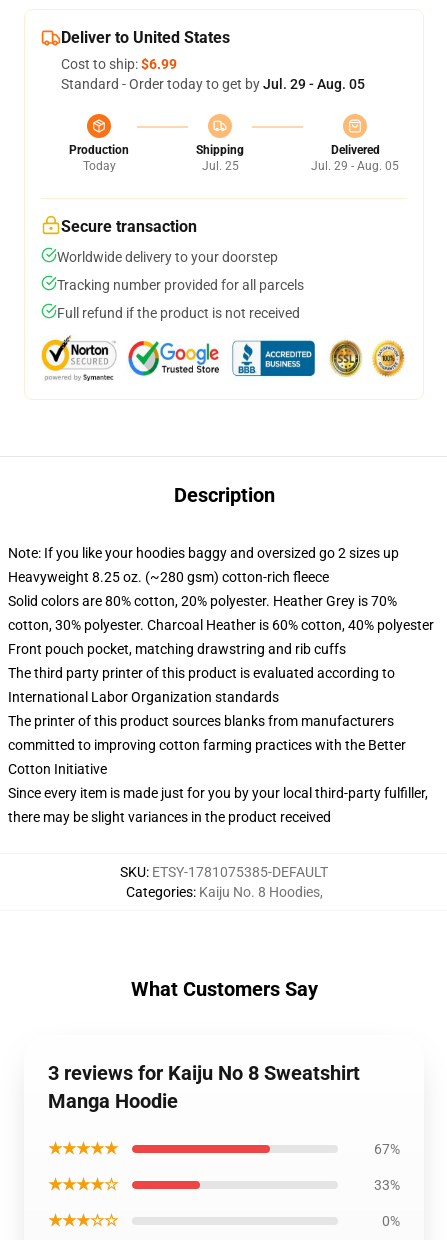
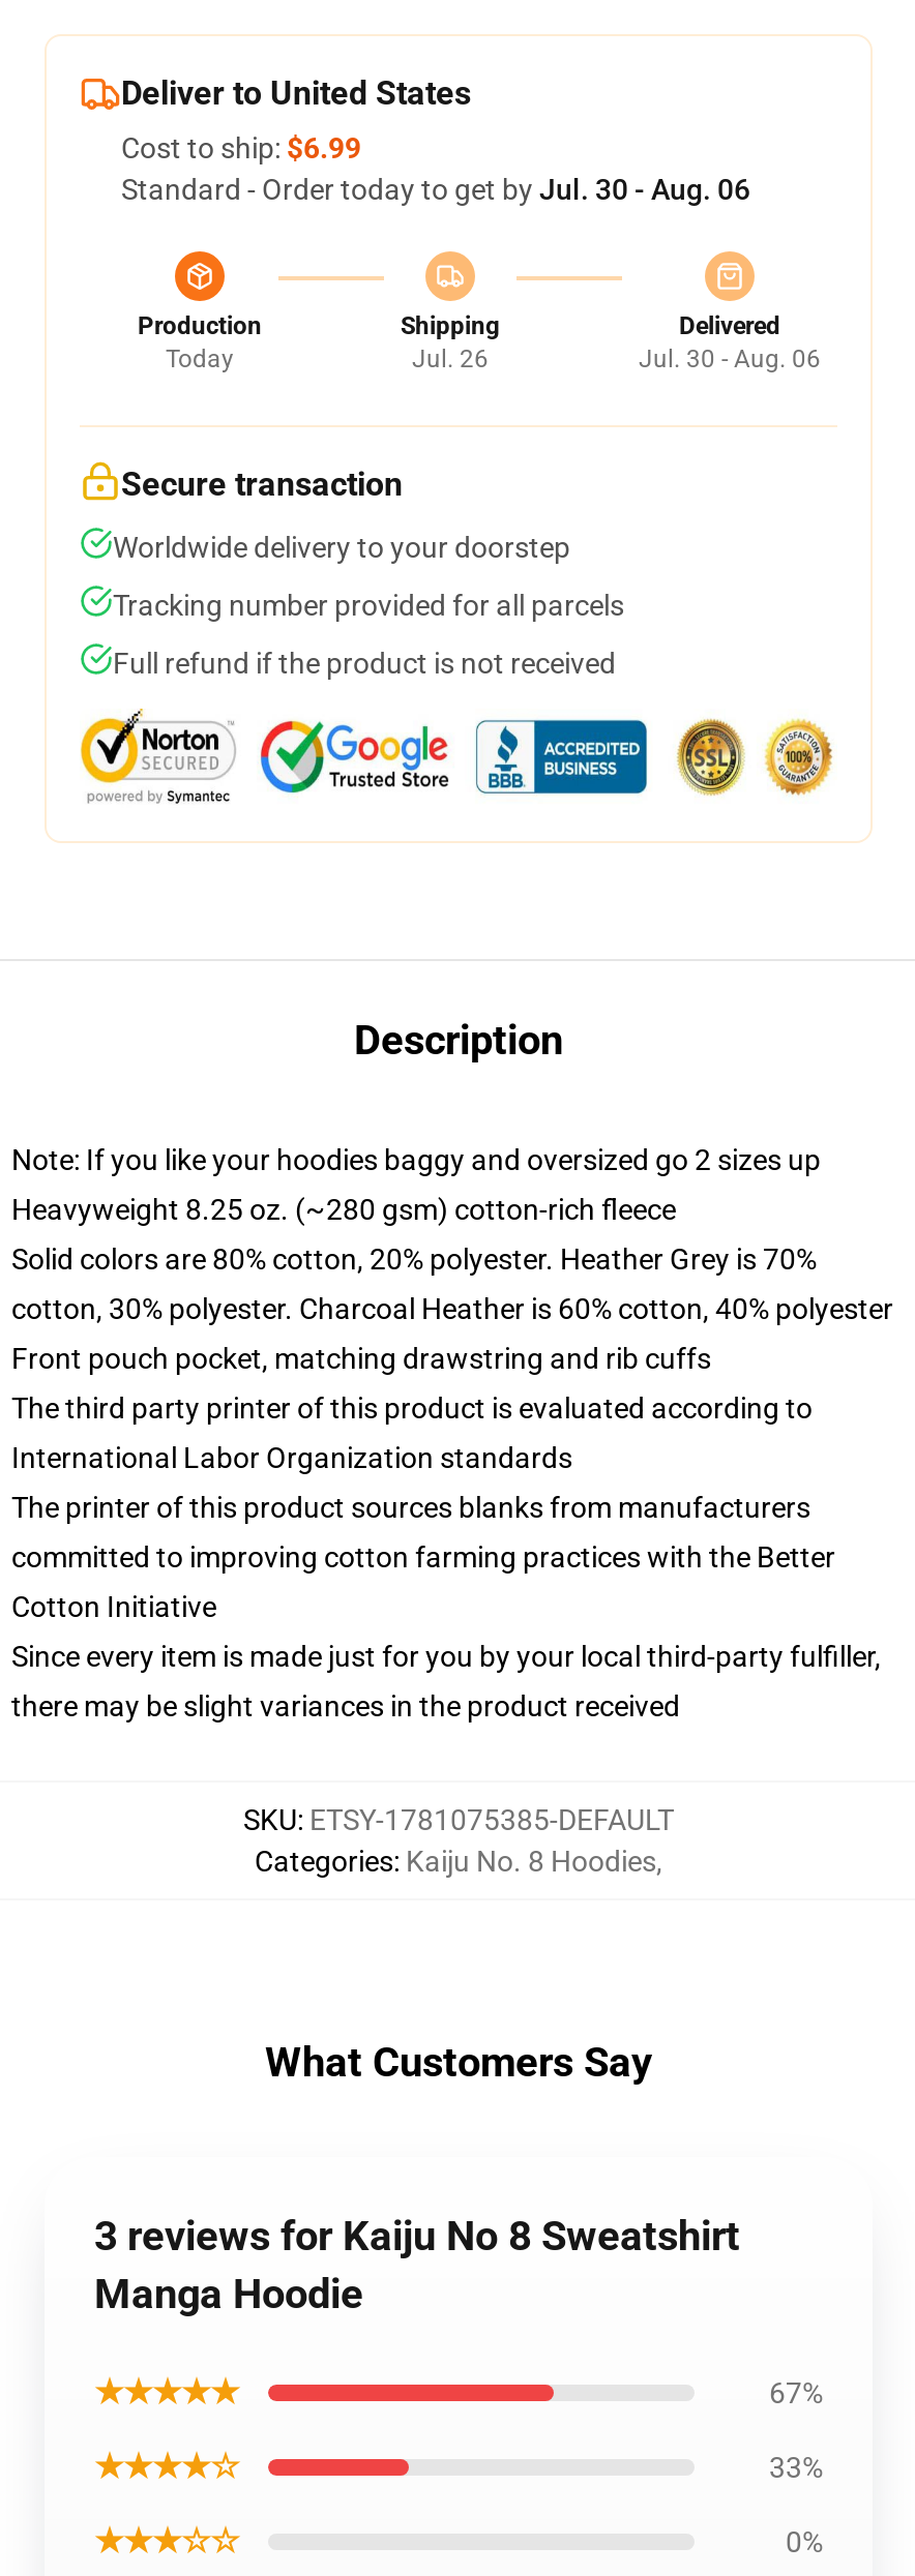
- Standard - Order today to get by Jul. 29 - Aug. 05
+ Standard - Order today to get by Jul. 30 - Aug. 06

- Jul. 25
+ Jul. 26

- Jul. 29 - Aug. 05
+ Jul. 30 - Aug. 06
